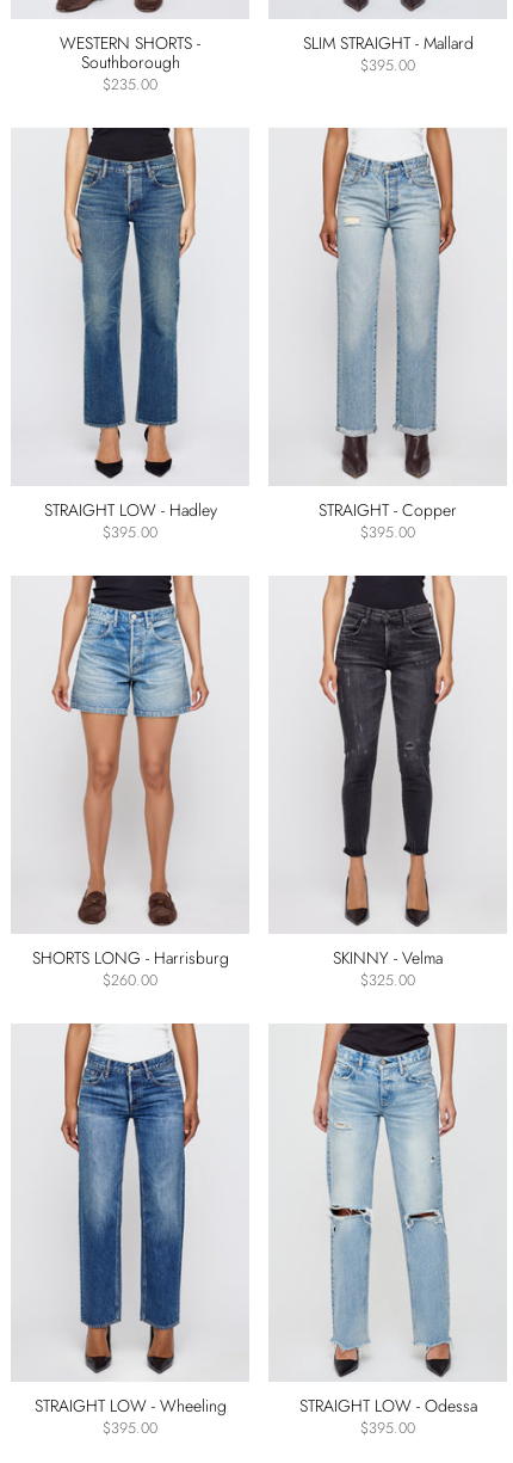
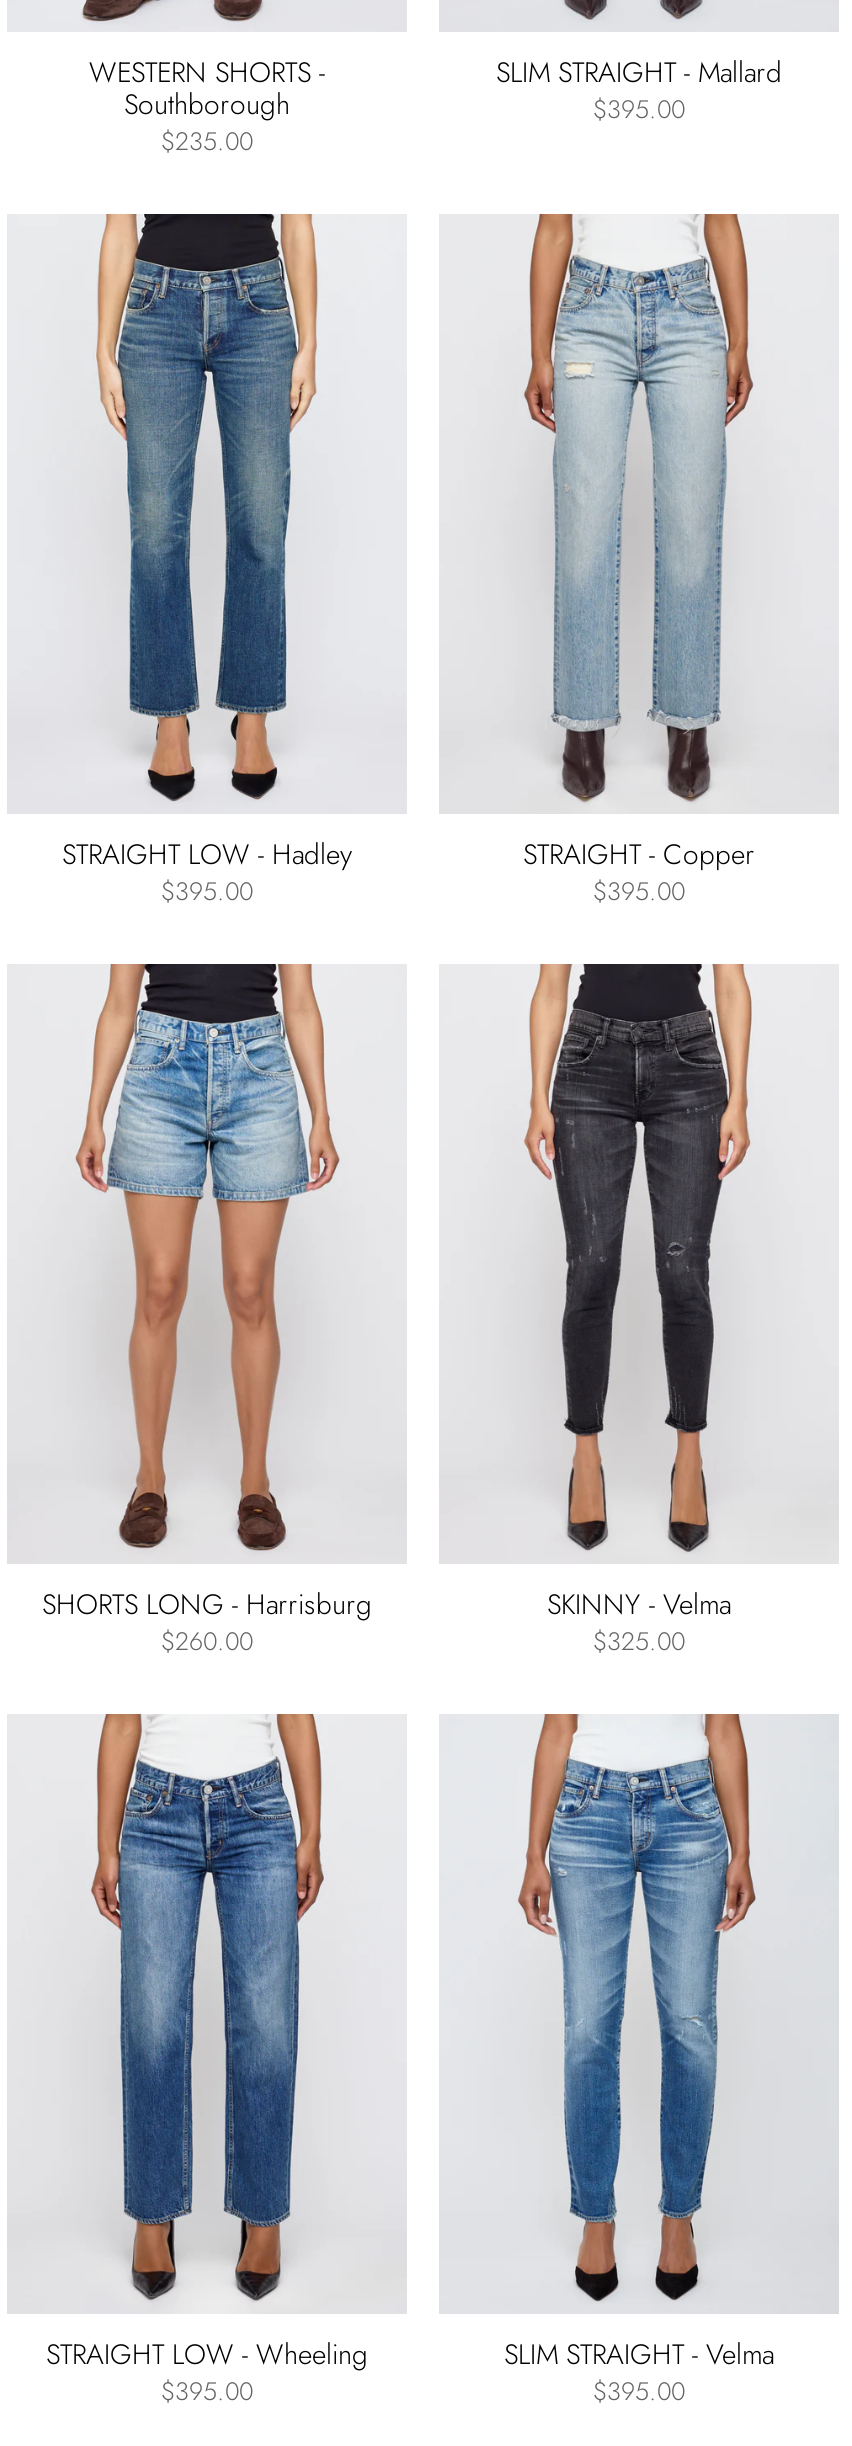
- [image]
- STRAIGHT LOW - Odessa
+ [image]
+ SLIM STRAIGHT - Velma
